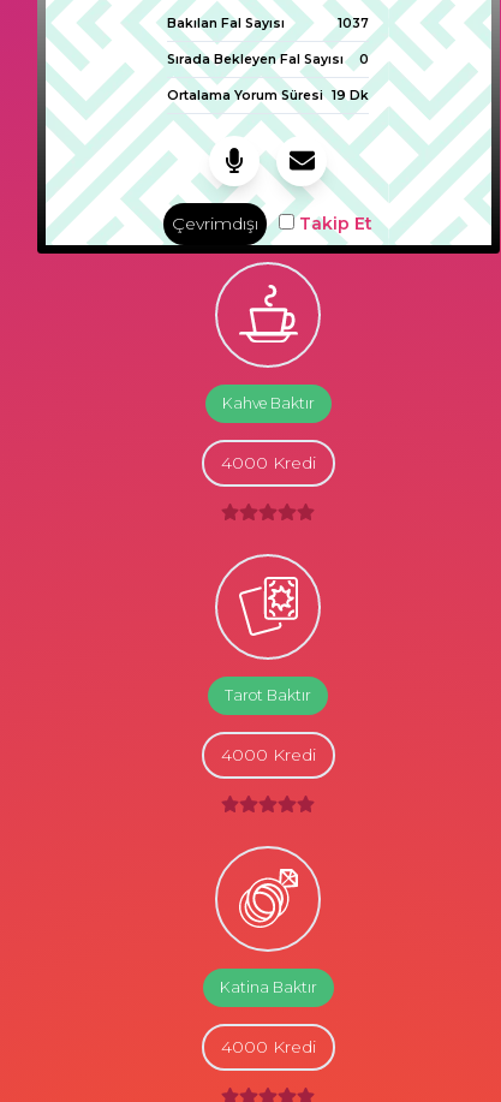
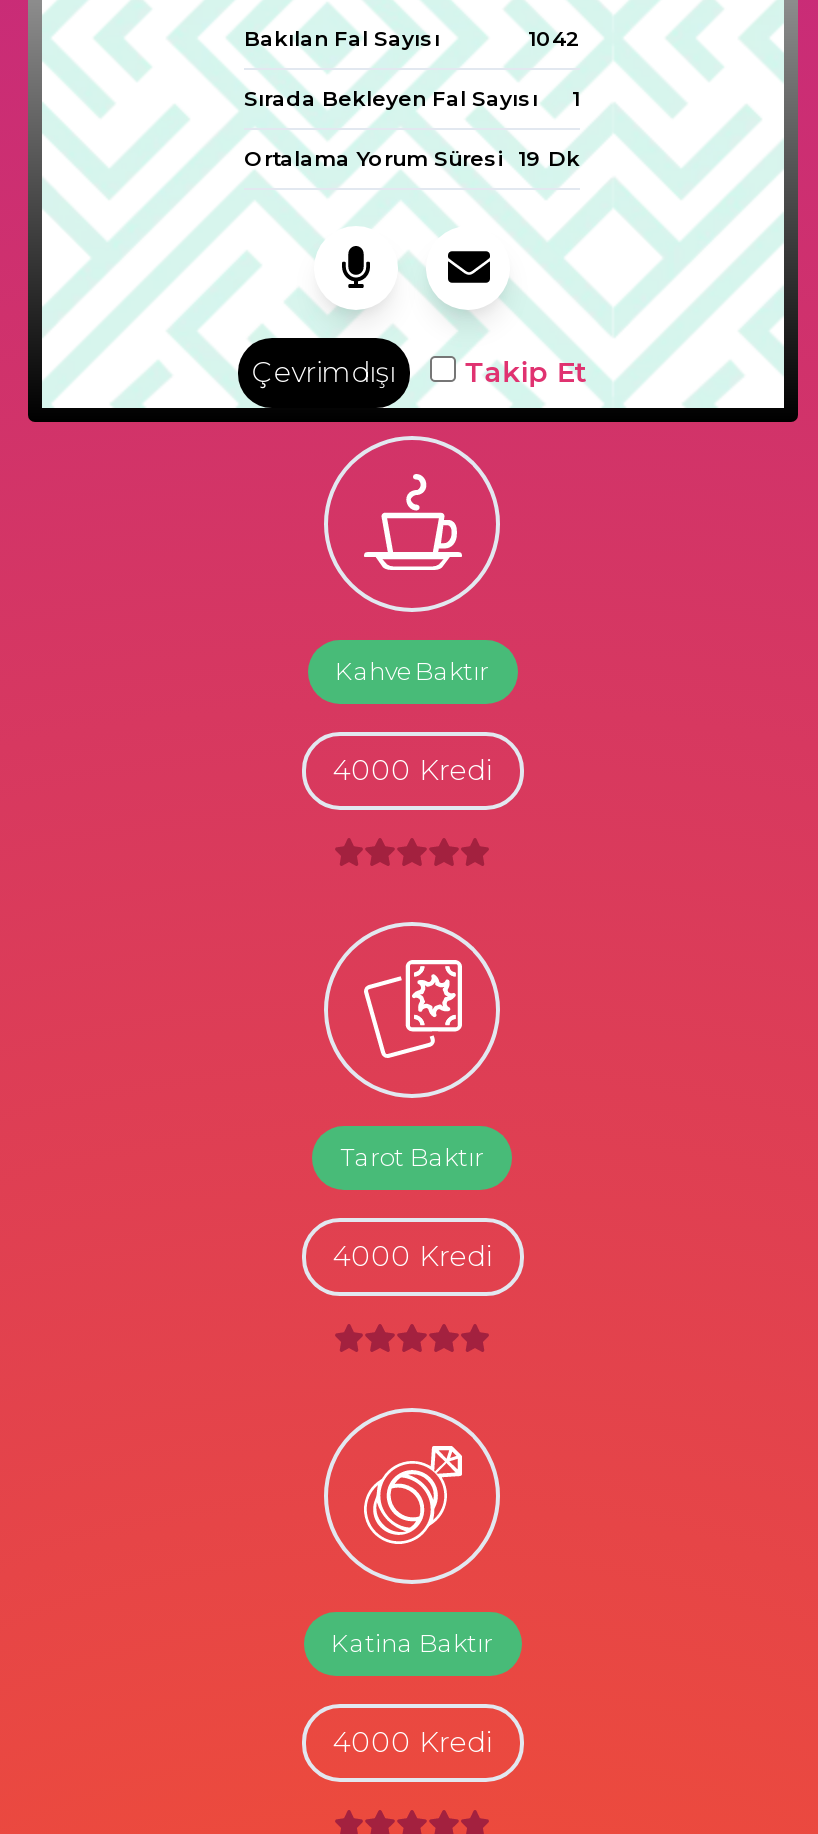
- 1037
+ 1042

- Sırada Bekleyen Fal Sayısı 0
+ Sırada Bekleyen Fal Sayısı 1
